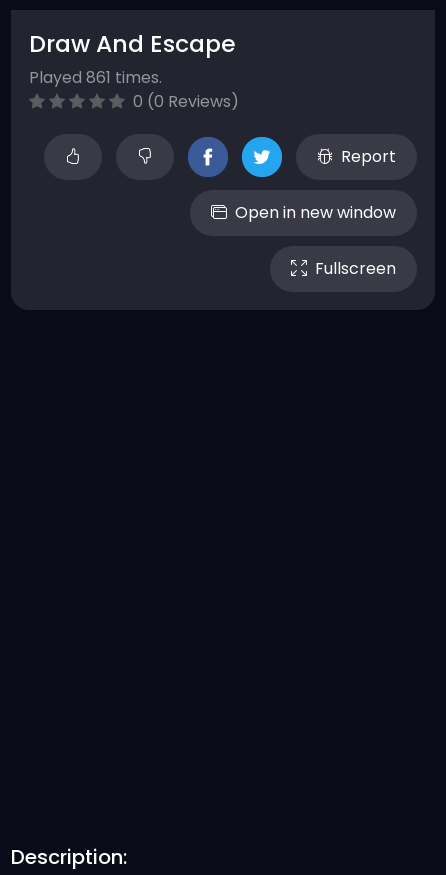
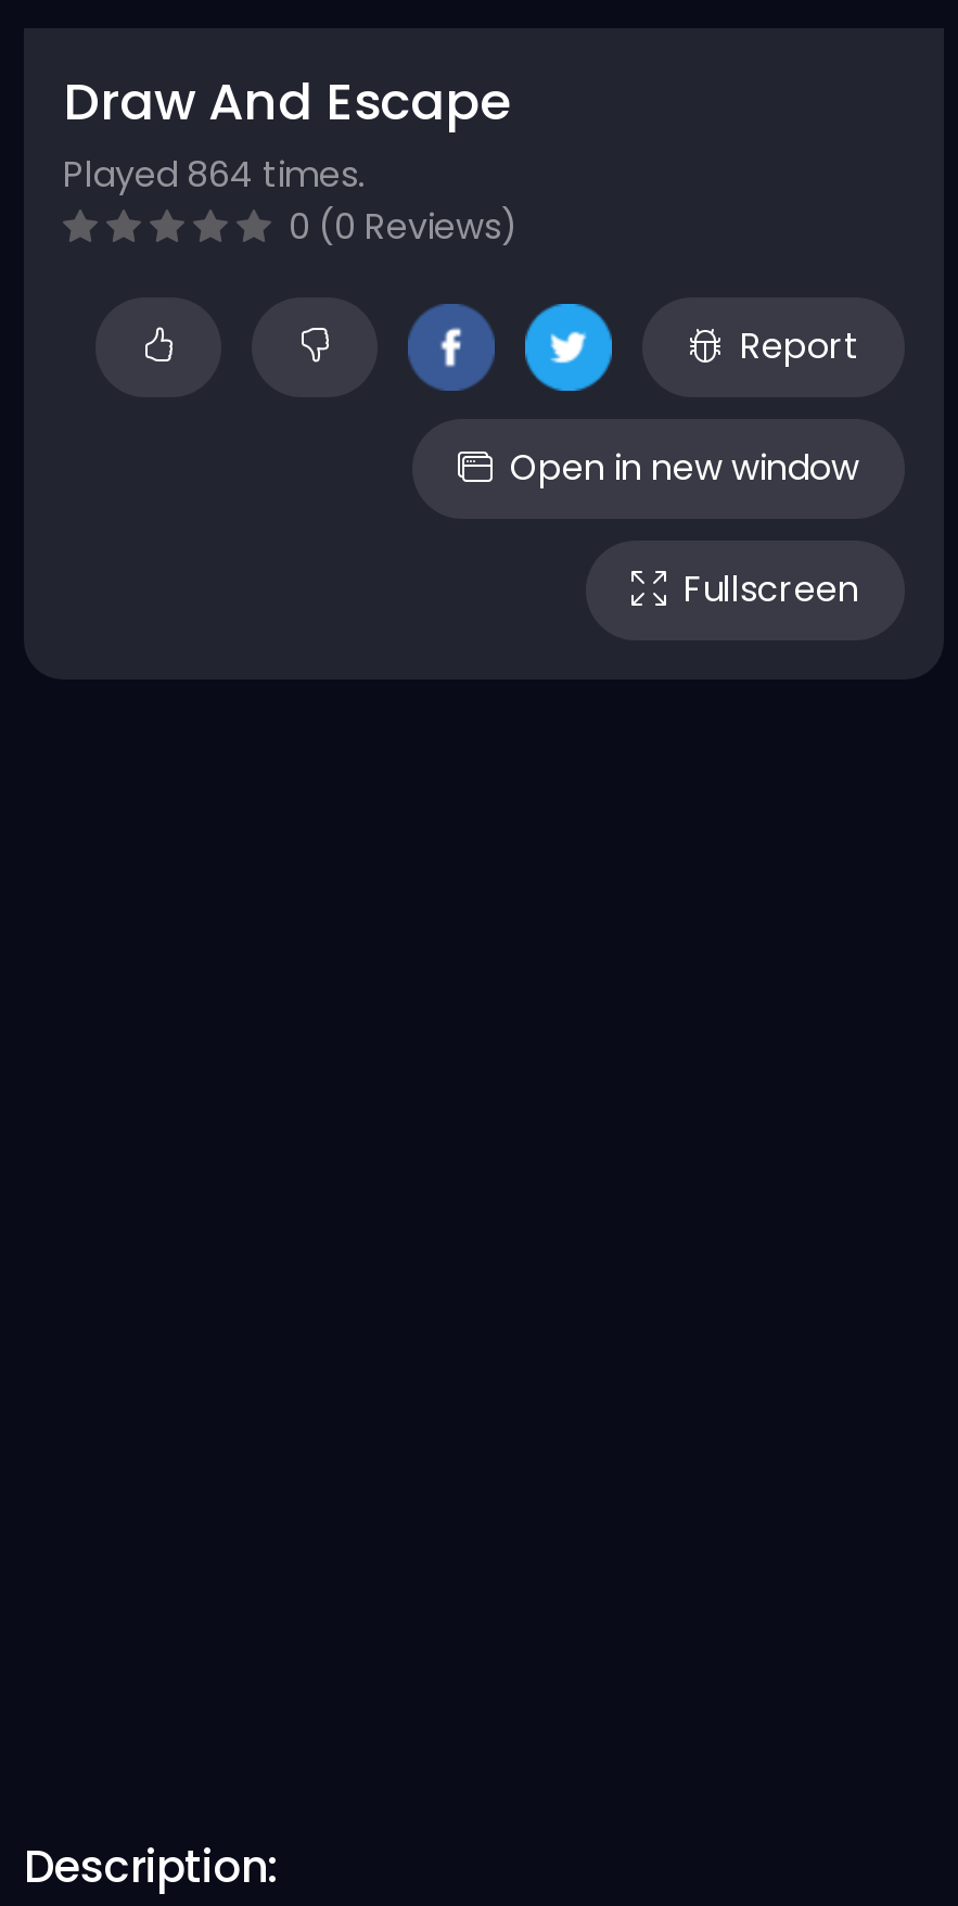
- Played 861 times.
+ Played 864 times.
